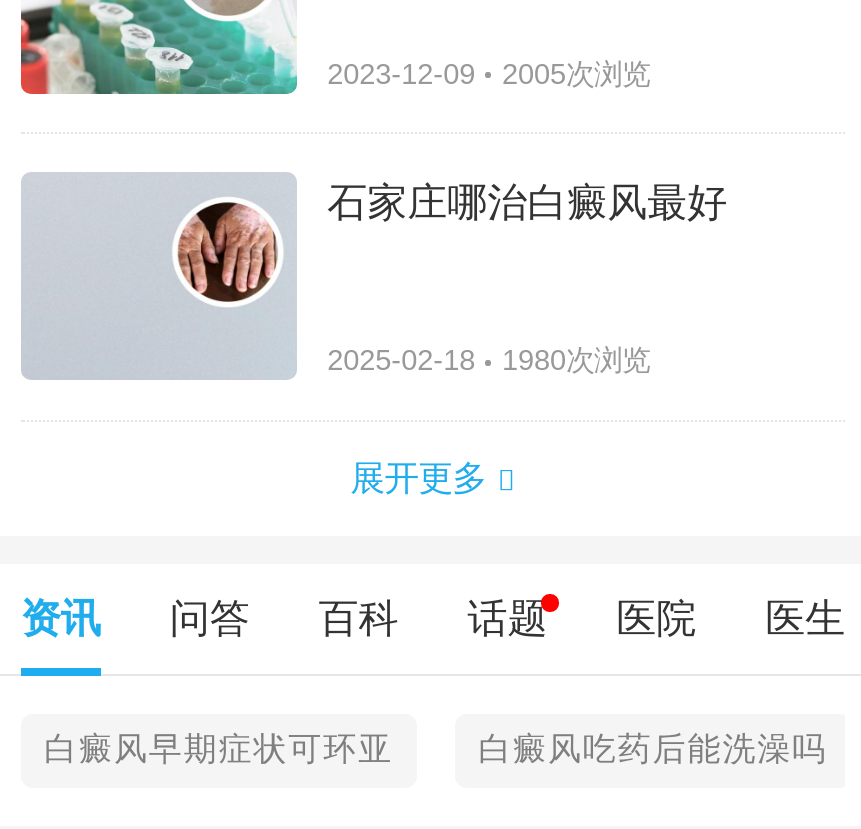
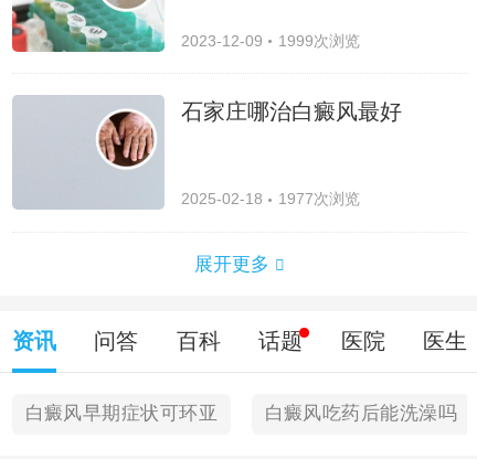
- 2023-12-09 2005次浏览
+ 2023-12-09 1999次浏览

- 2025-02-18 1980次浏览
+ 2025-02-18 1977次浏览
